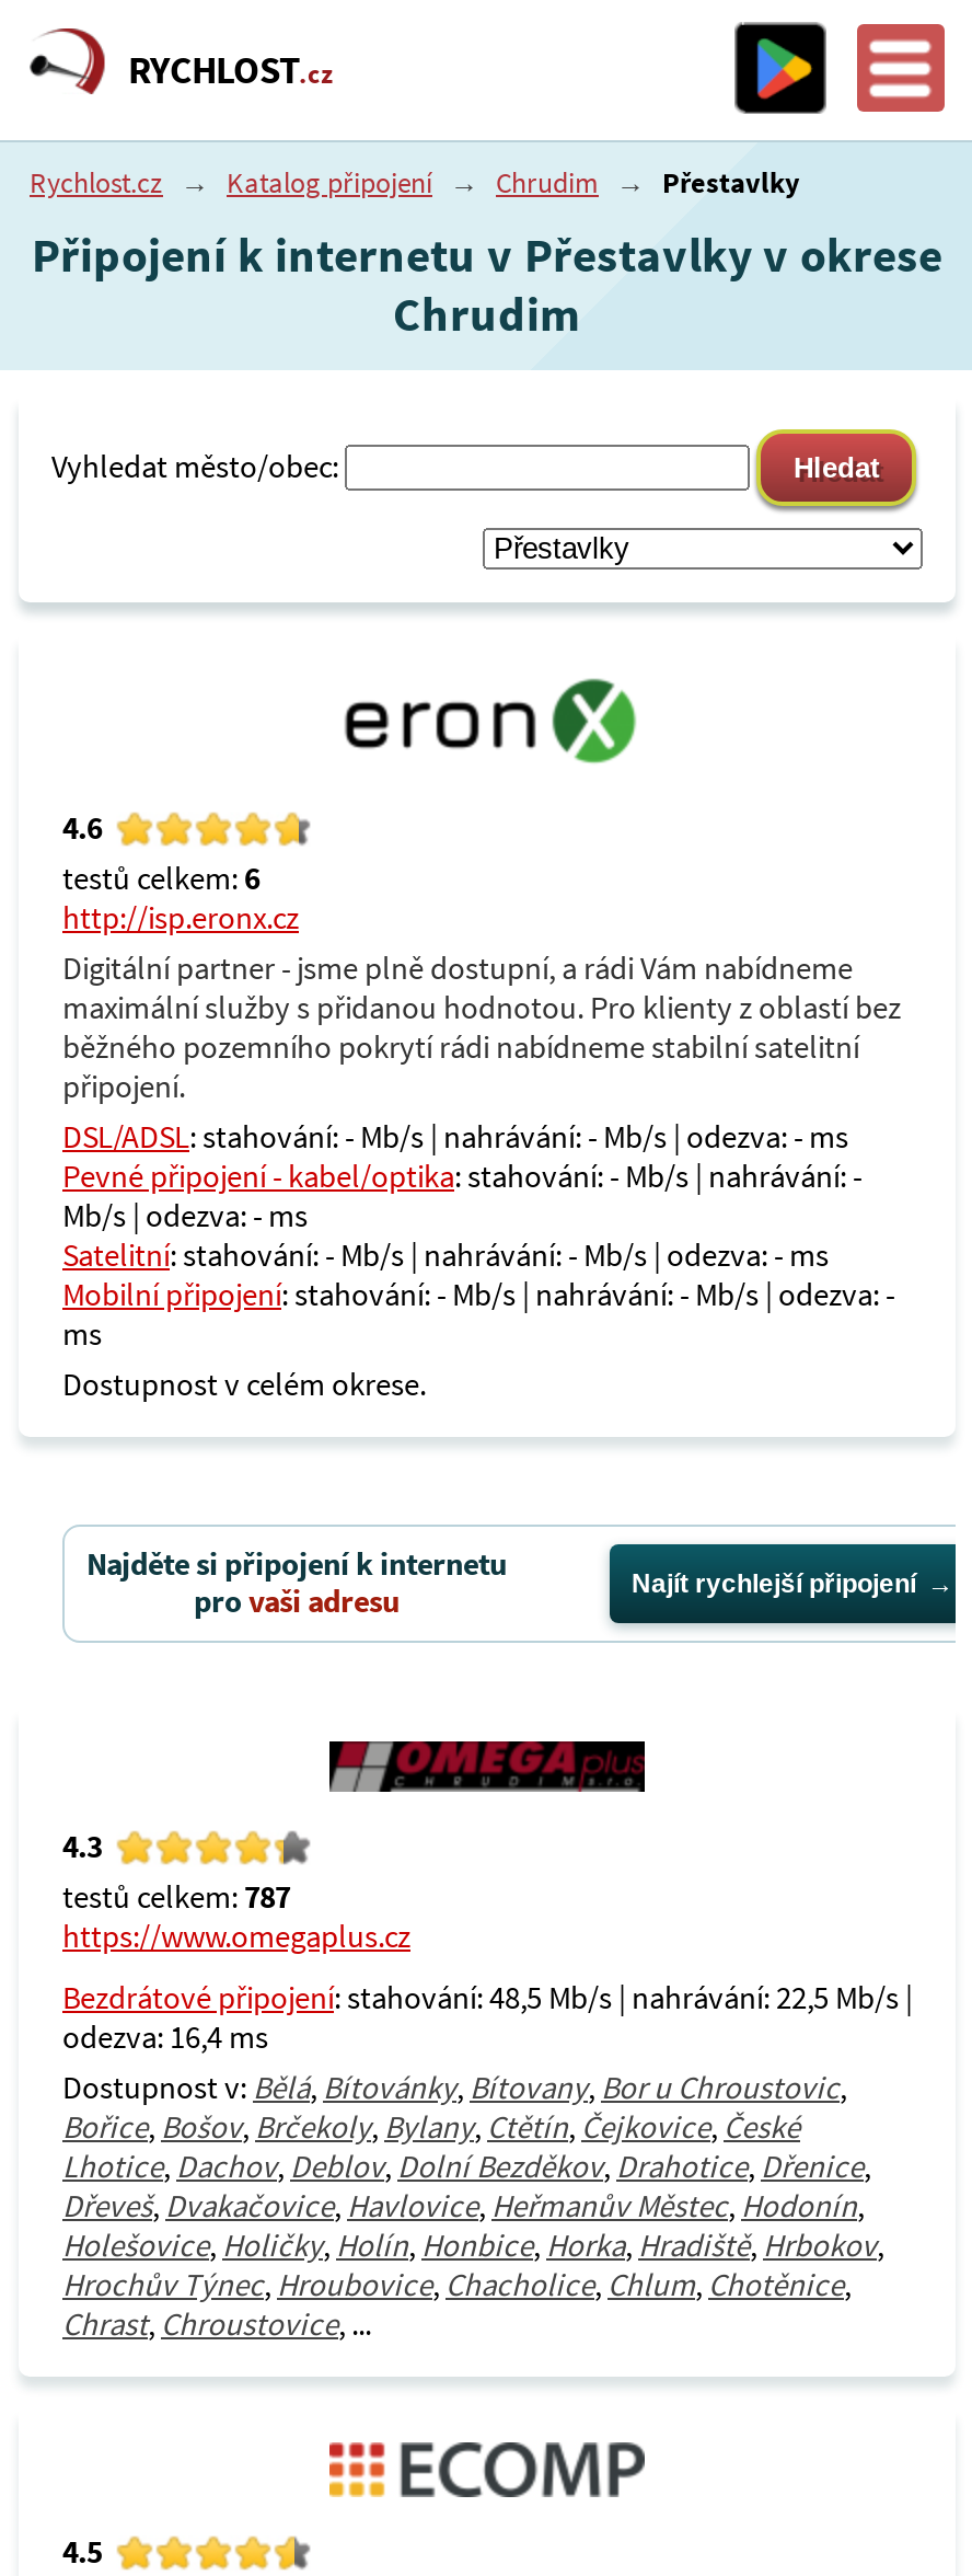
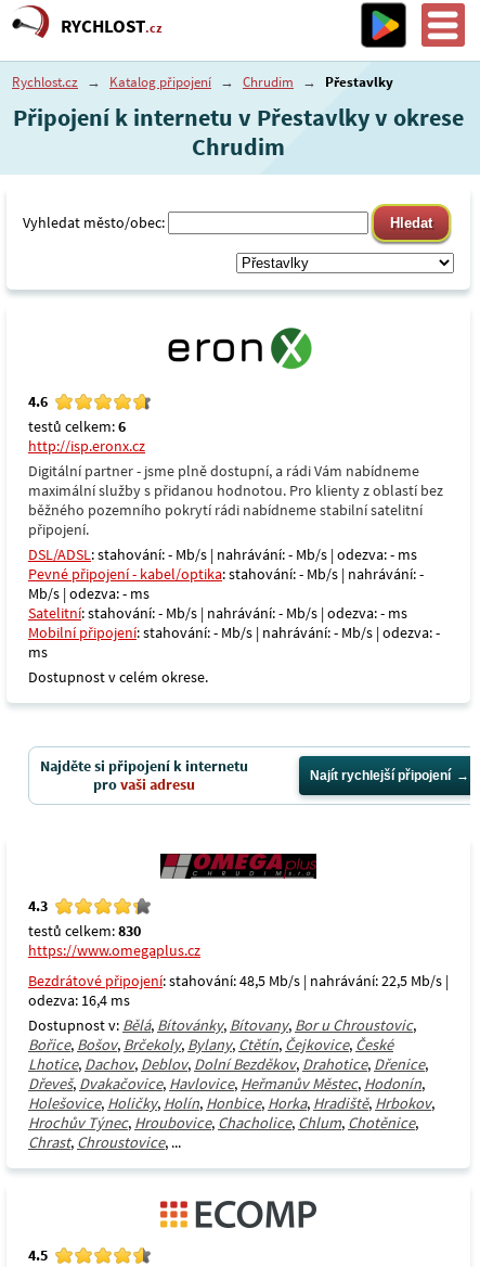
- testů celkem: 787
+ testů celkem: 830
